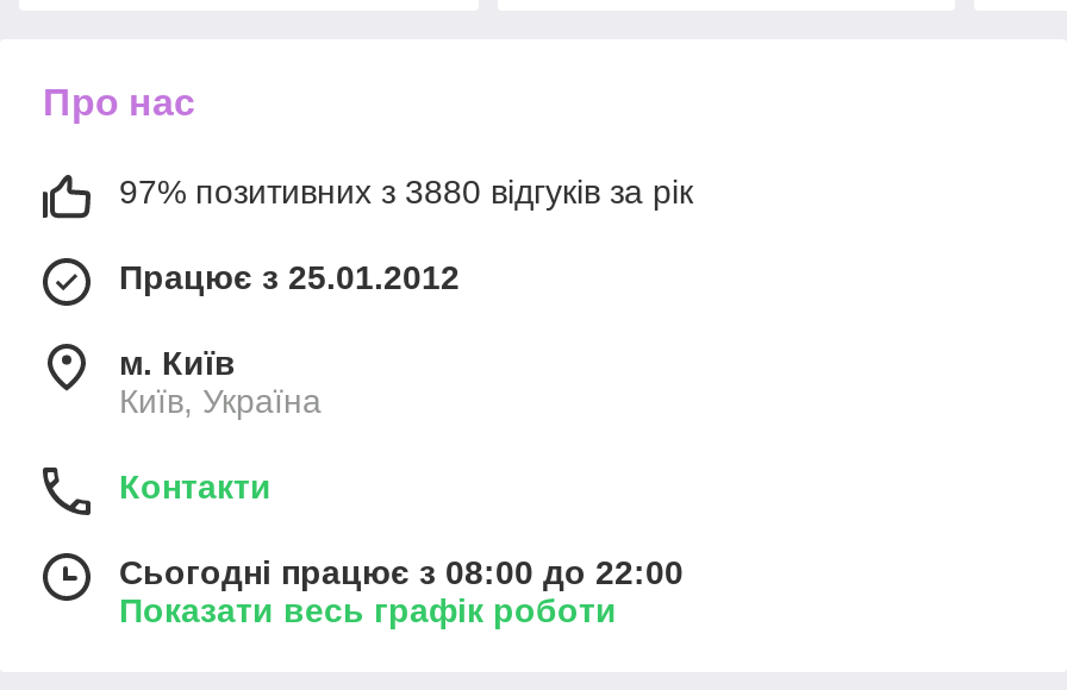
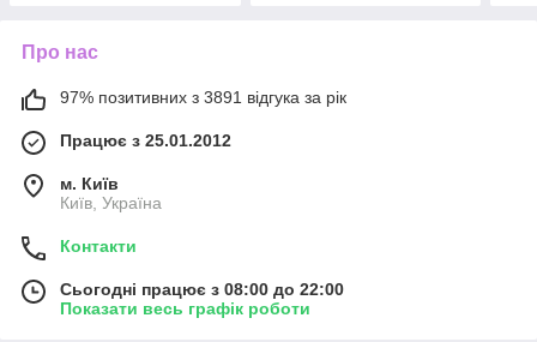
- 97% позитивних з 3880 відгуків за рік
+ 97% позитивних з 3891 відгука за рік
